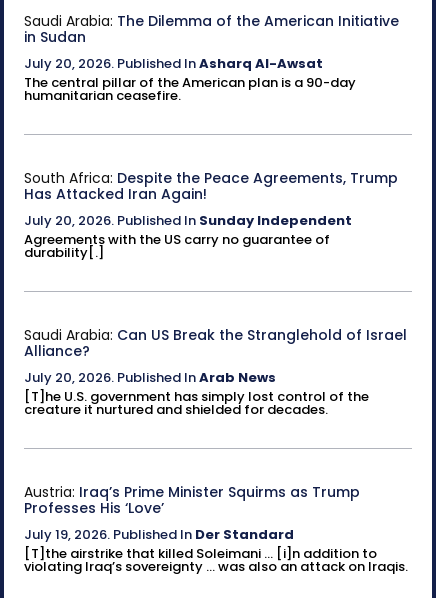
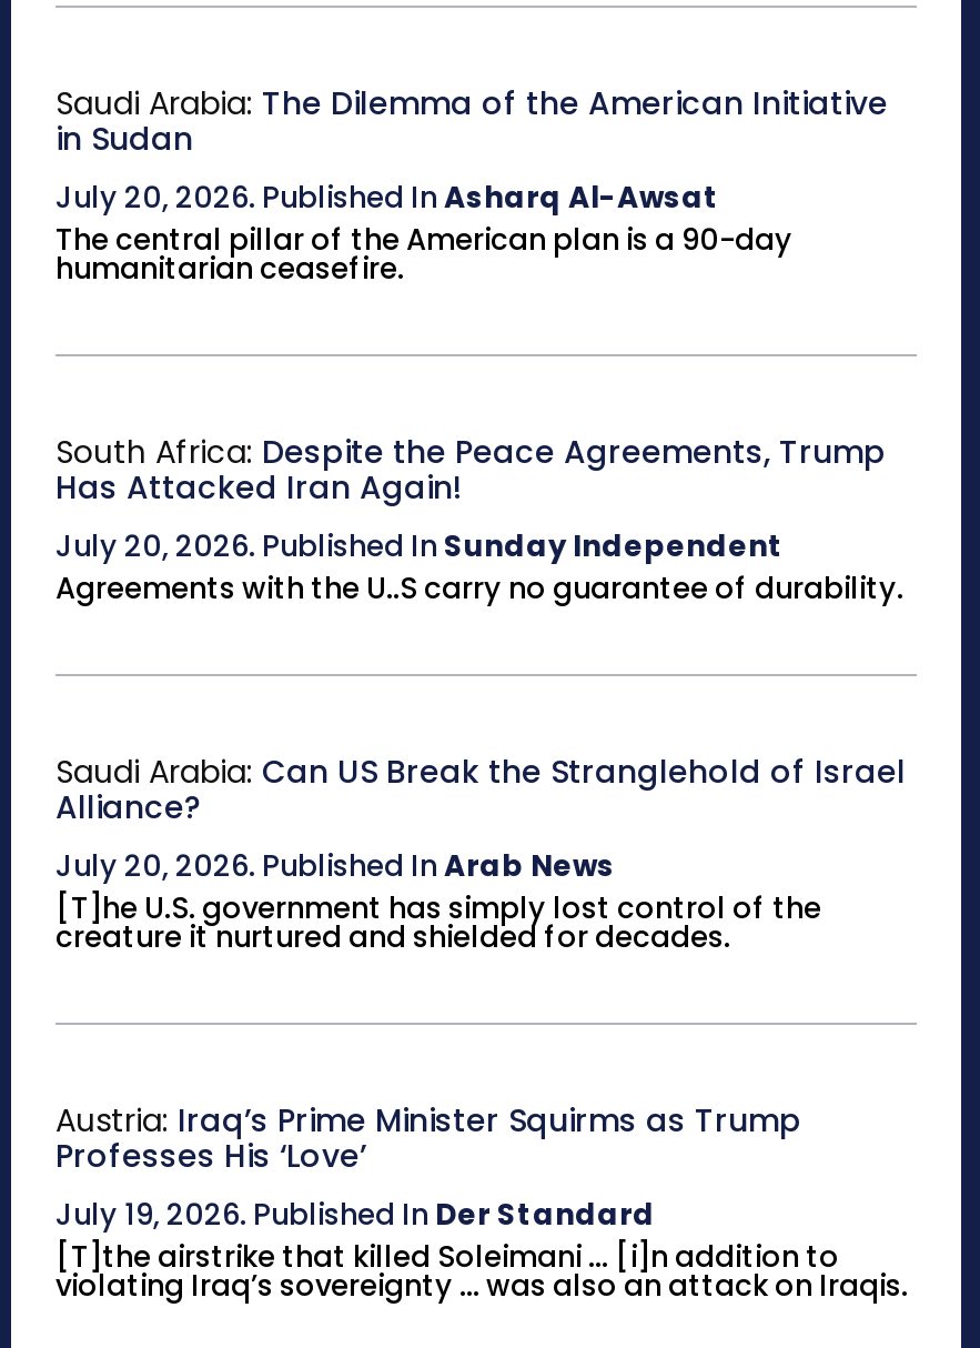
- Agreements with the US carry no guarantee of
- durability[.]
+ Agreements with the U..S carry no guarantee of durability.
